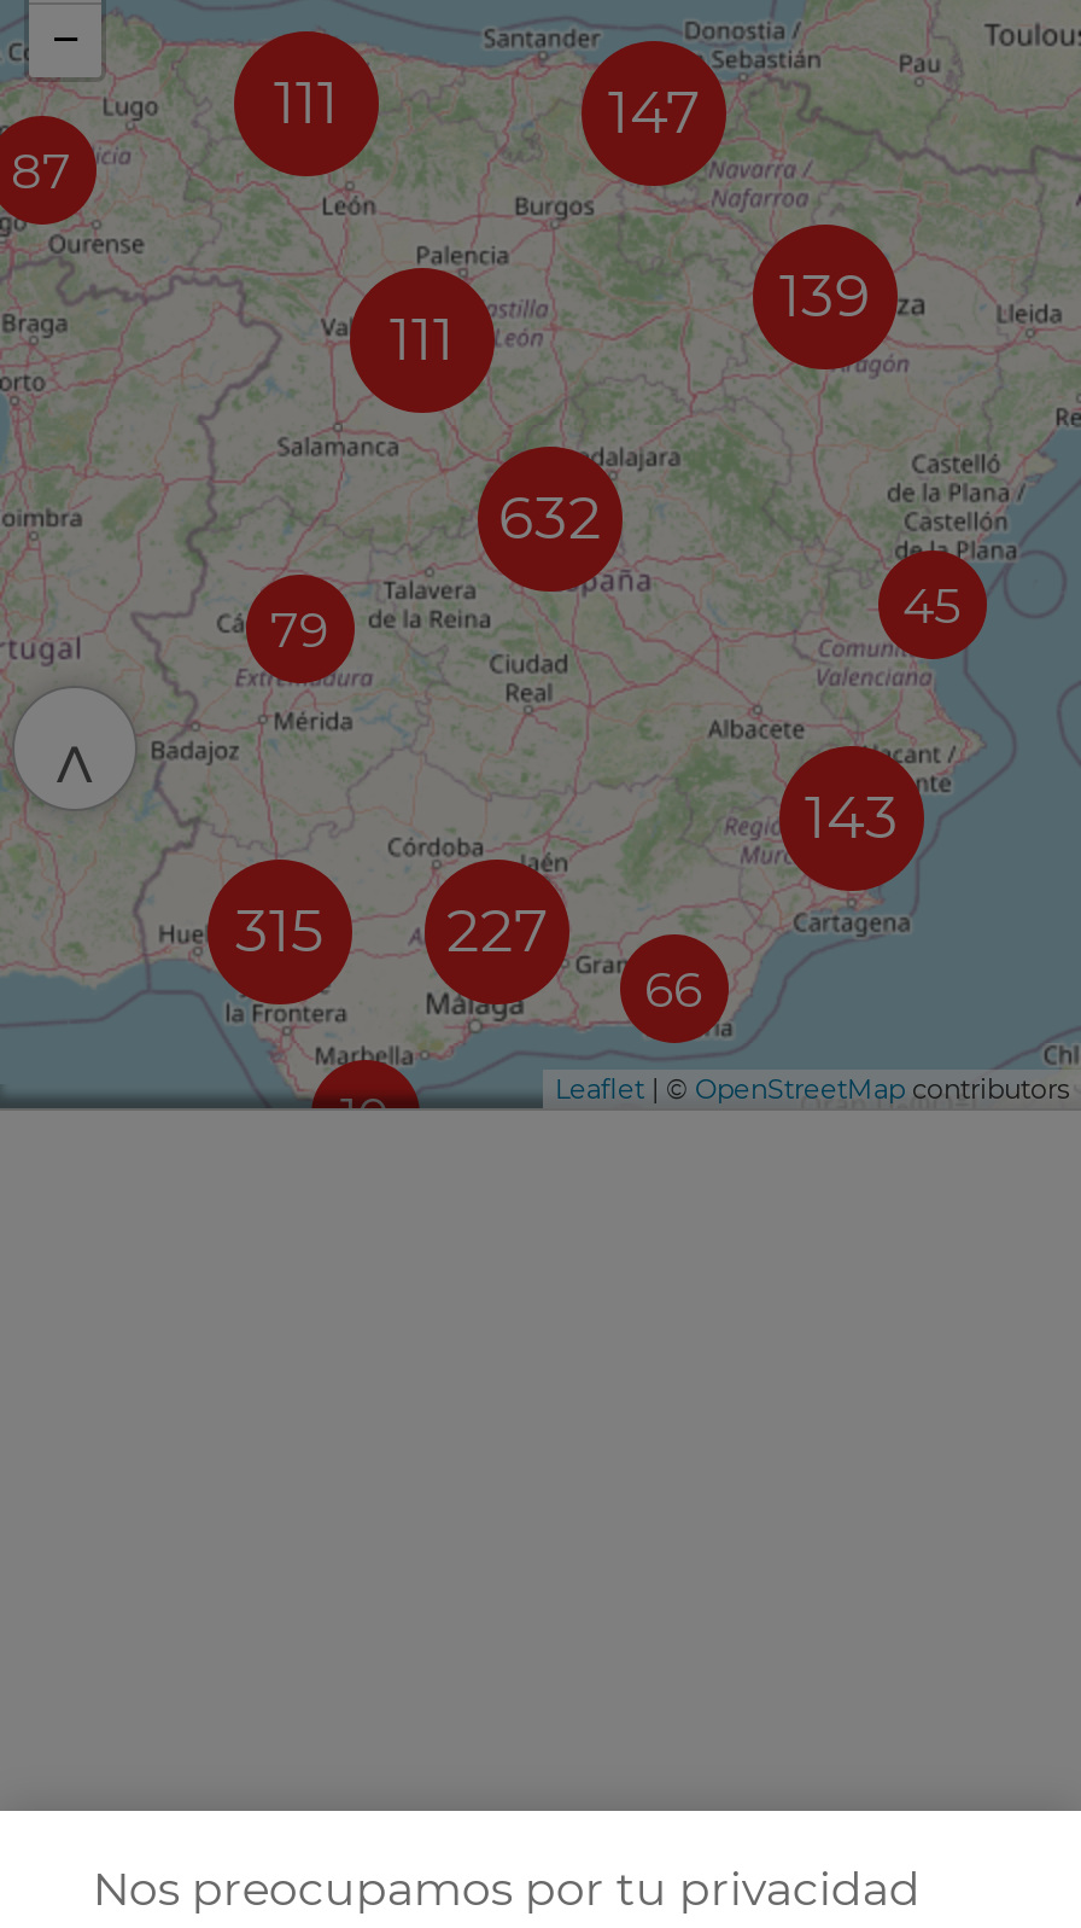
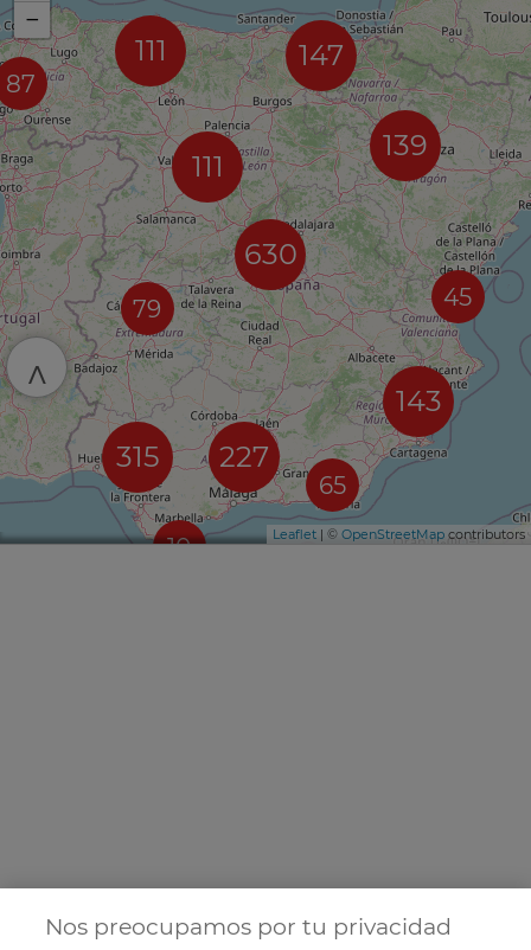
- 632
+ 630

- 66
+ 65
